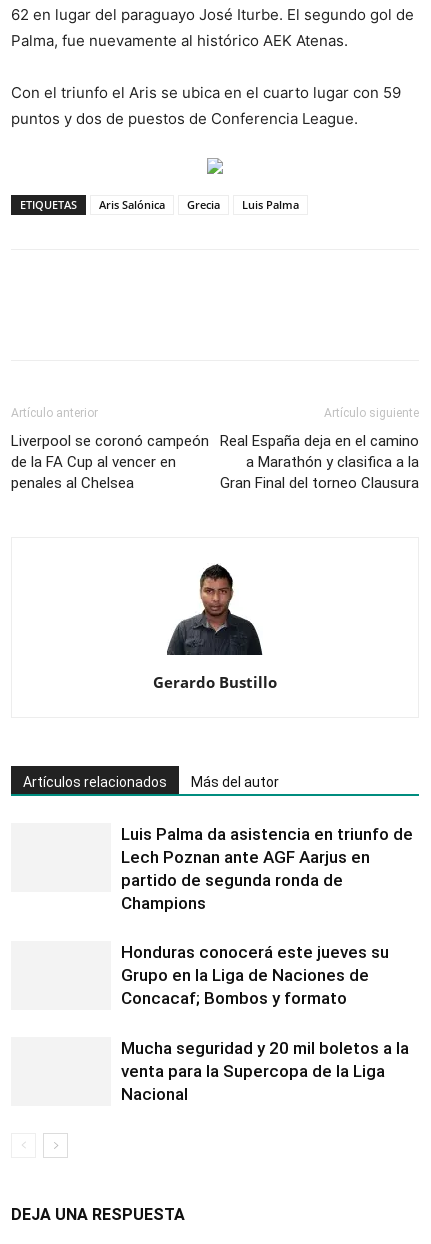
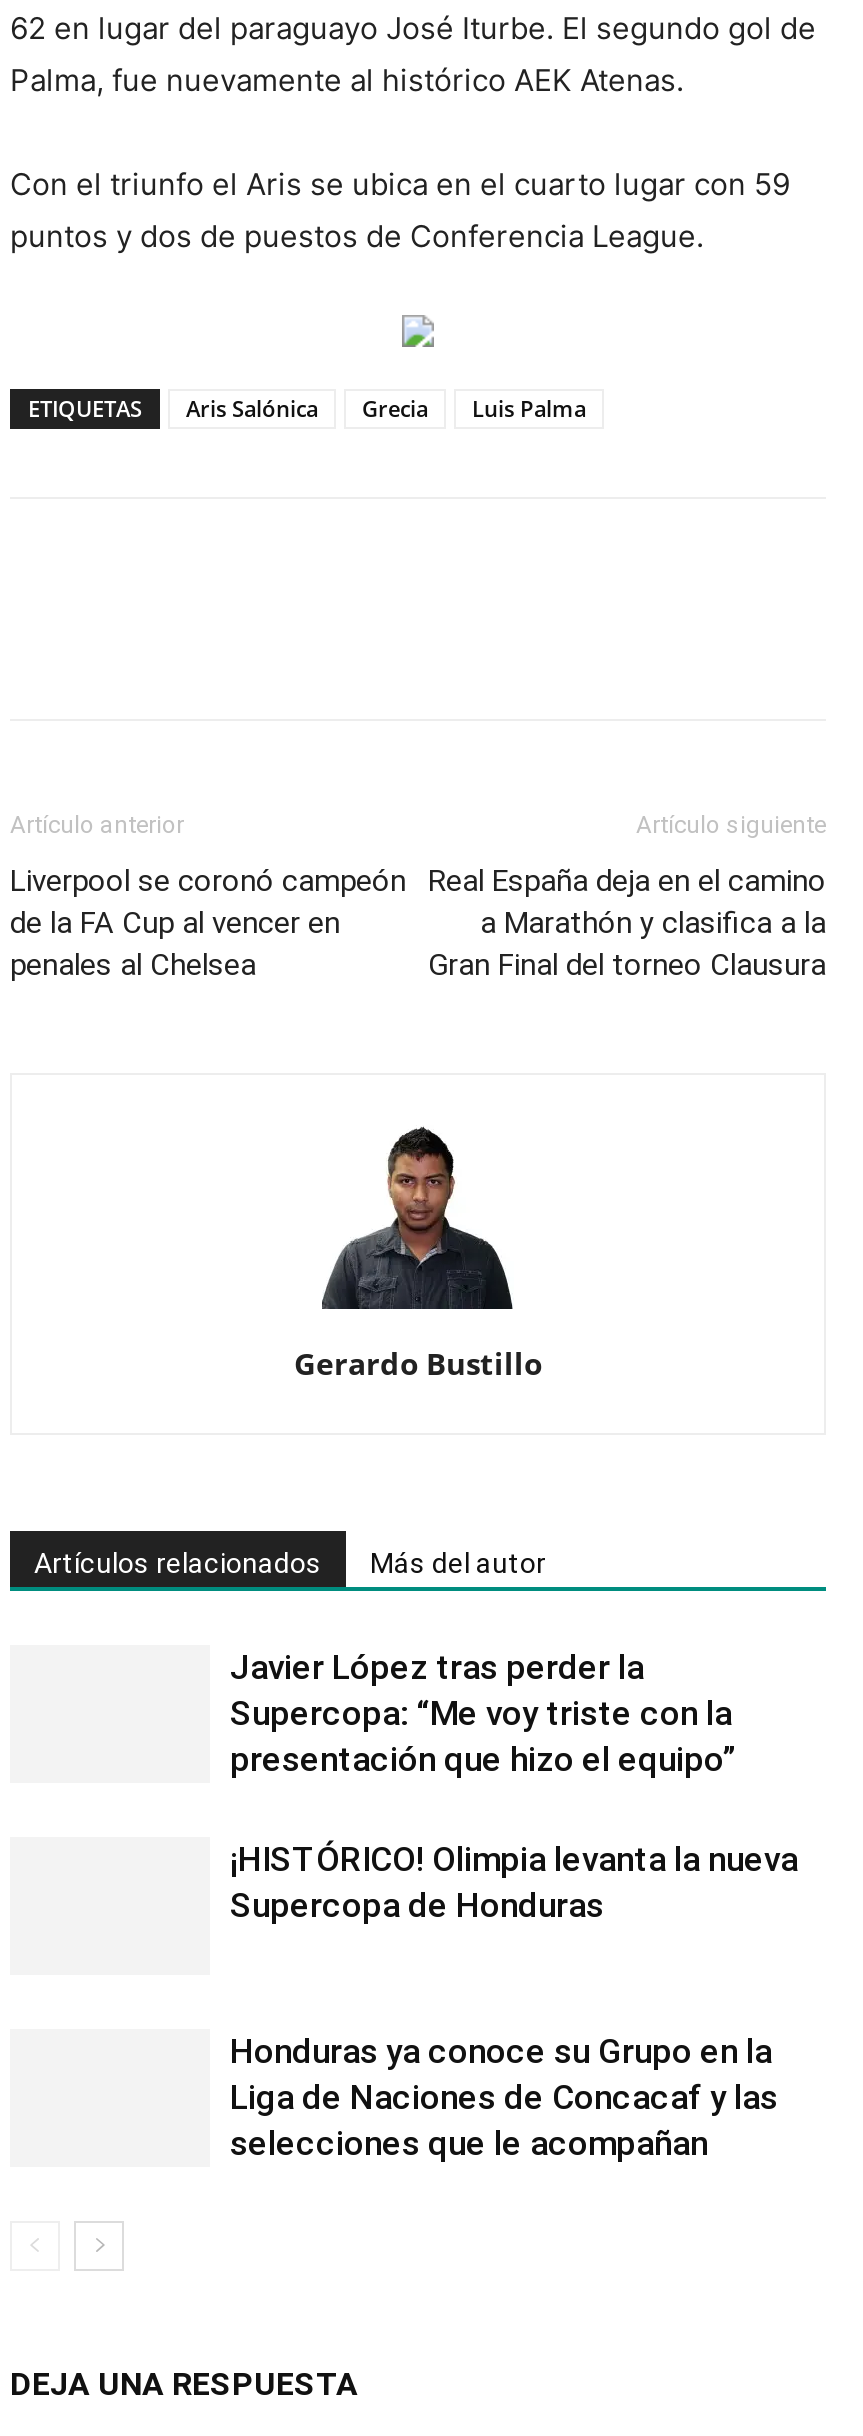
- Luis Palma da asistencia en triunfo de
- Lech Poznan ante AGF Aarjus en
- partido de segunda ronda de
- Champions
+ Javier López tras perder la
+ Supercopa: “Me voy triste con la
+ presentación que hizo el equipo”

- Honduras conocerá este jueves su
- Grupo en la Liga de Naciones de
- Concacaf; Bombos y formato
+ ¡HISTÓRICO! Olimpia levanta la nueva
+ Supercopa de Honduras

- Mucha seguridad y 20 mil boletos a la
- venta para la Supercopa de la Liga
- Nacional
+ Honduras ya conoce su Grupo en la
+ Liga de Naciones de Concacaf y las
+ selecciones que le acompañan
